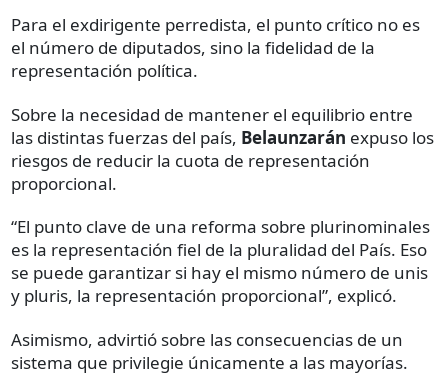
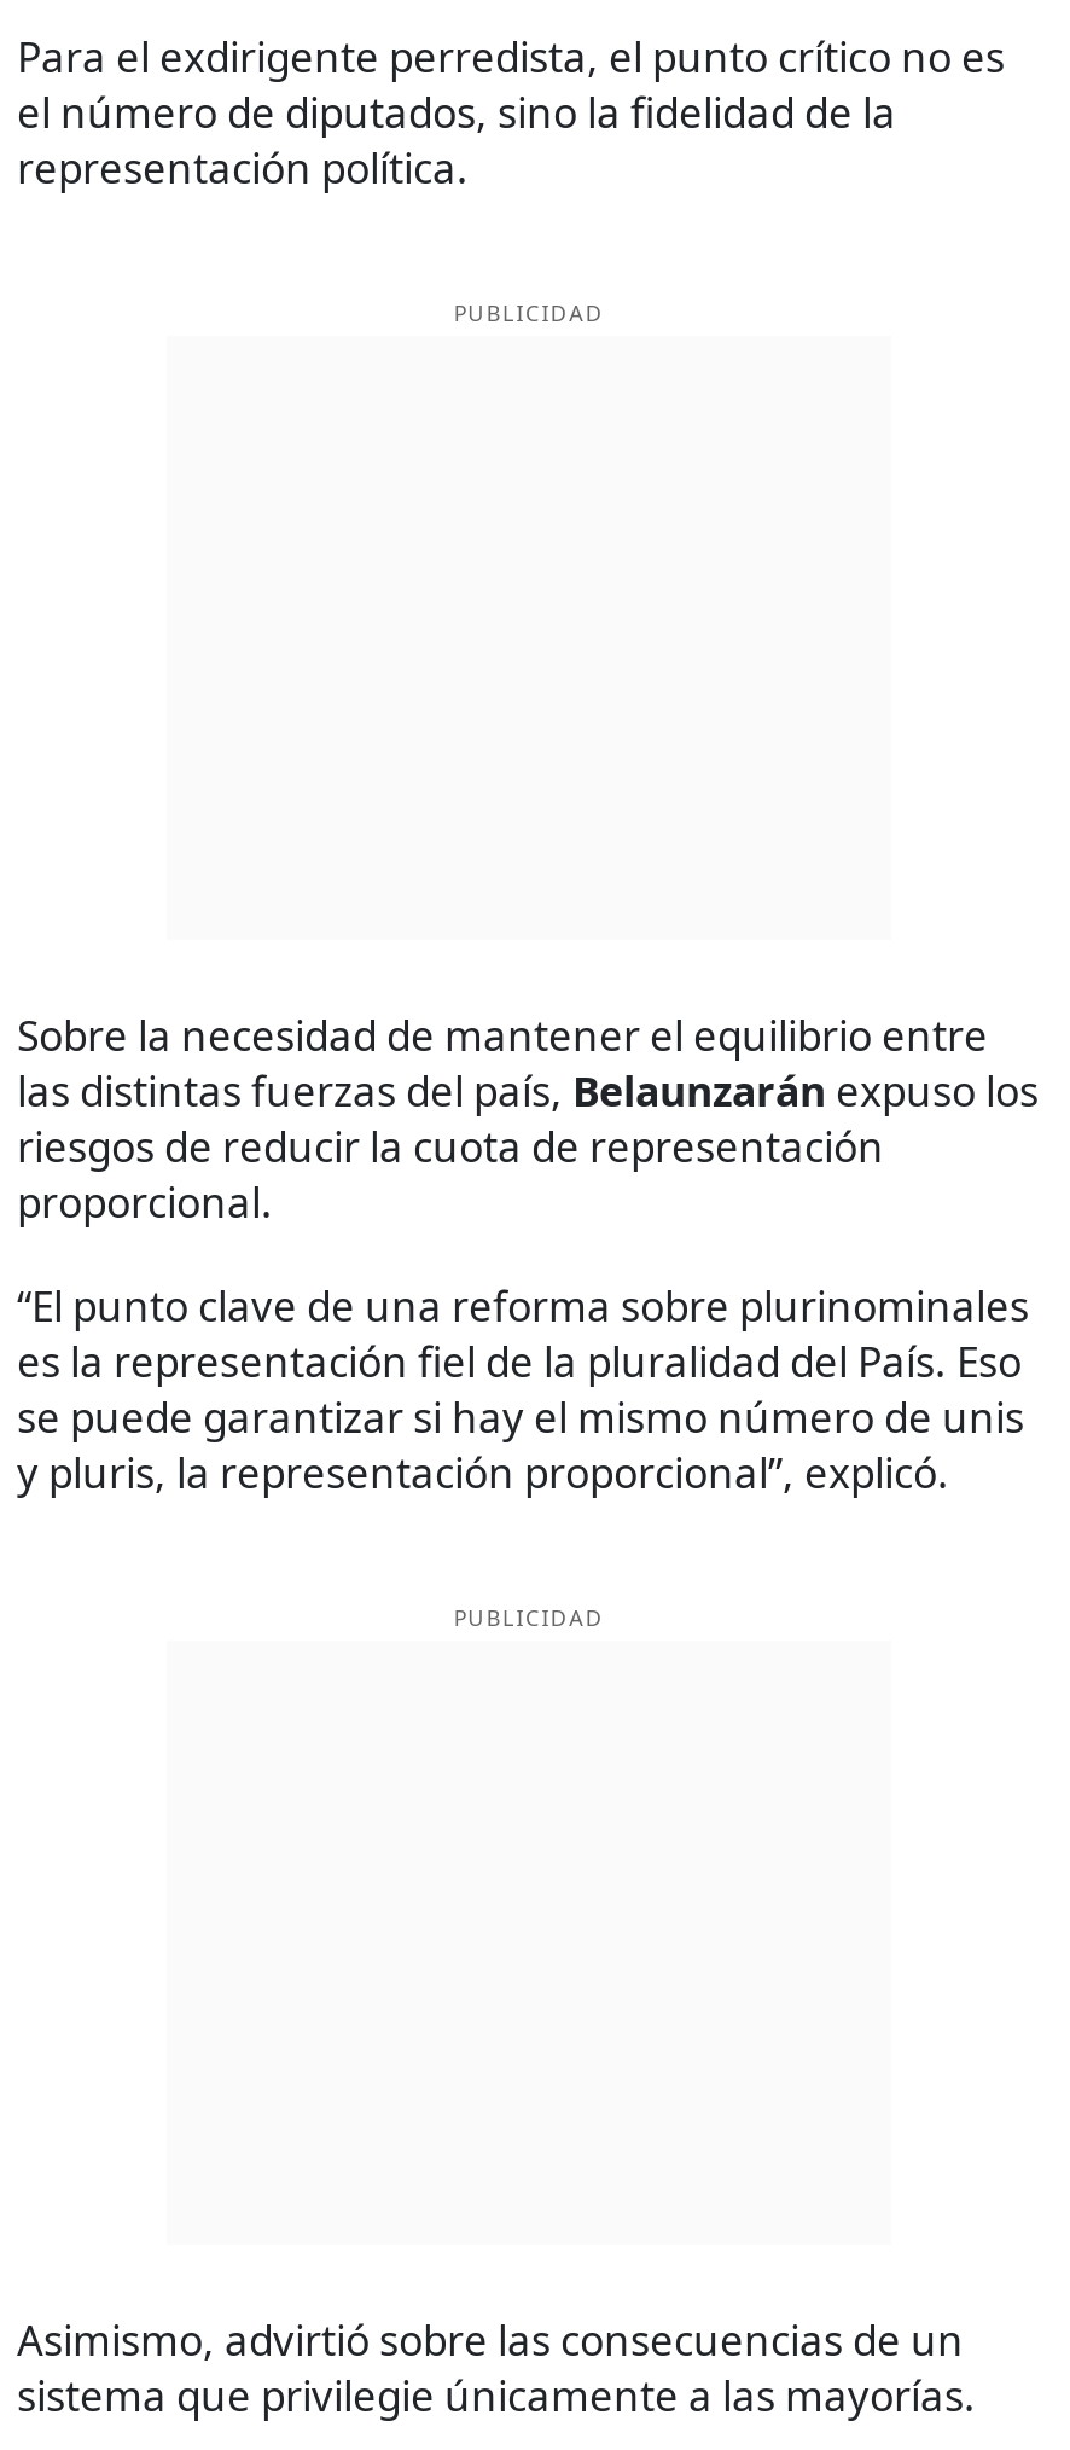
+ PUBLICIDAD

+ PUBLICIDAD
